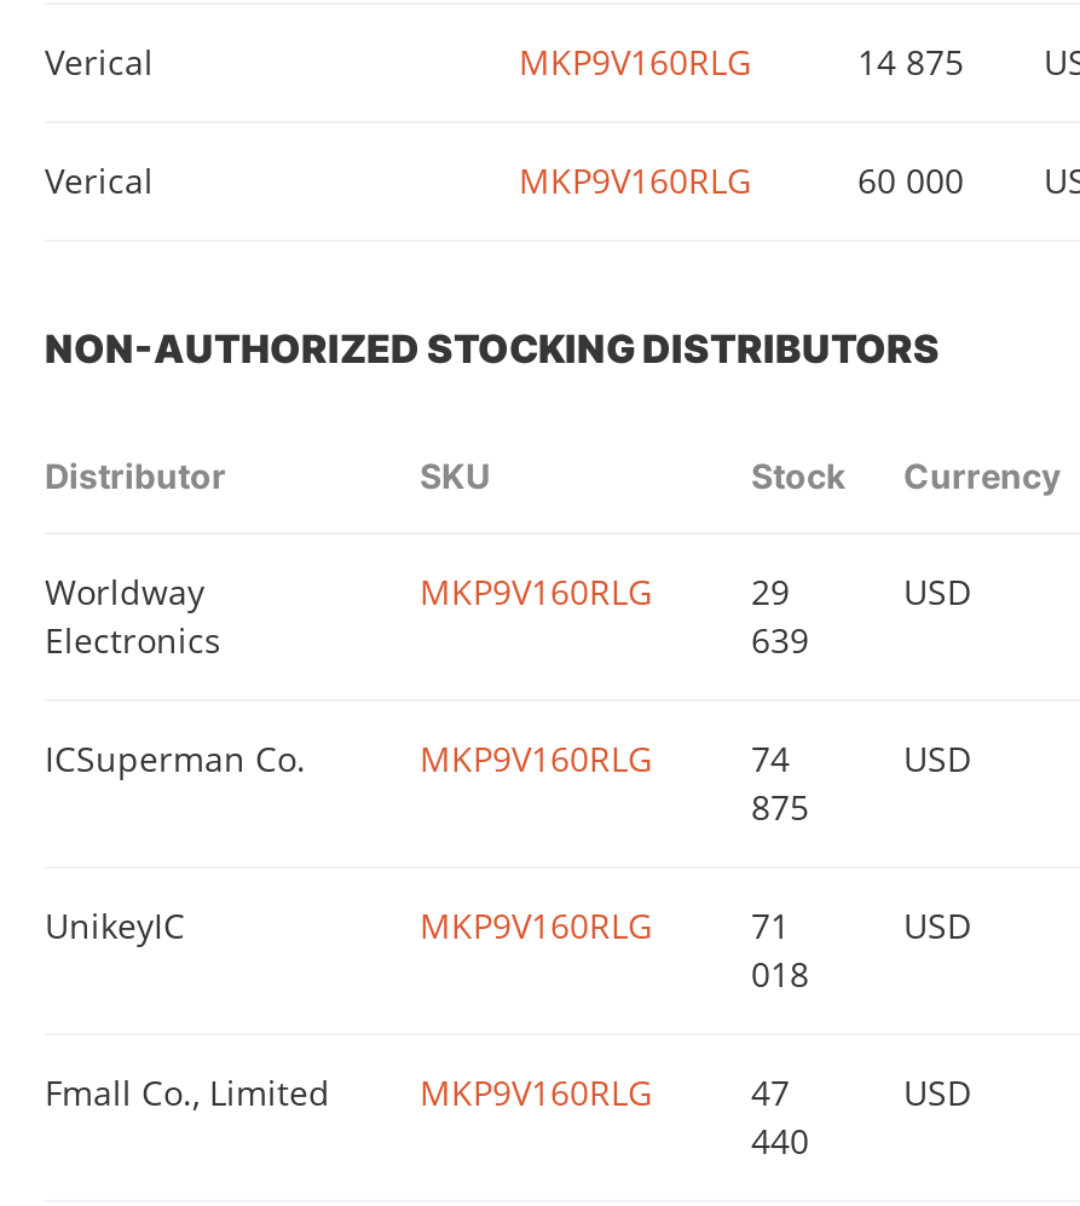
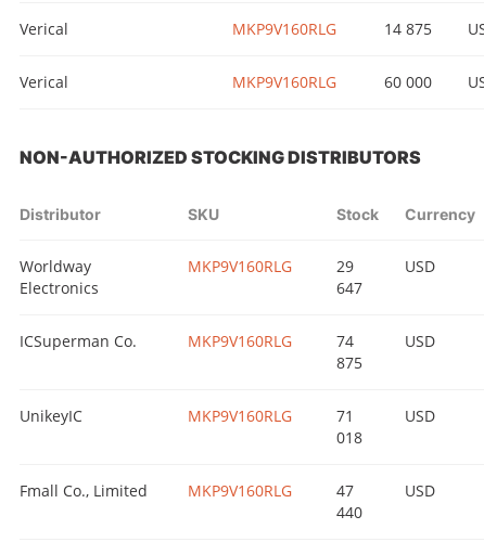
- 639
+ 647
